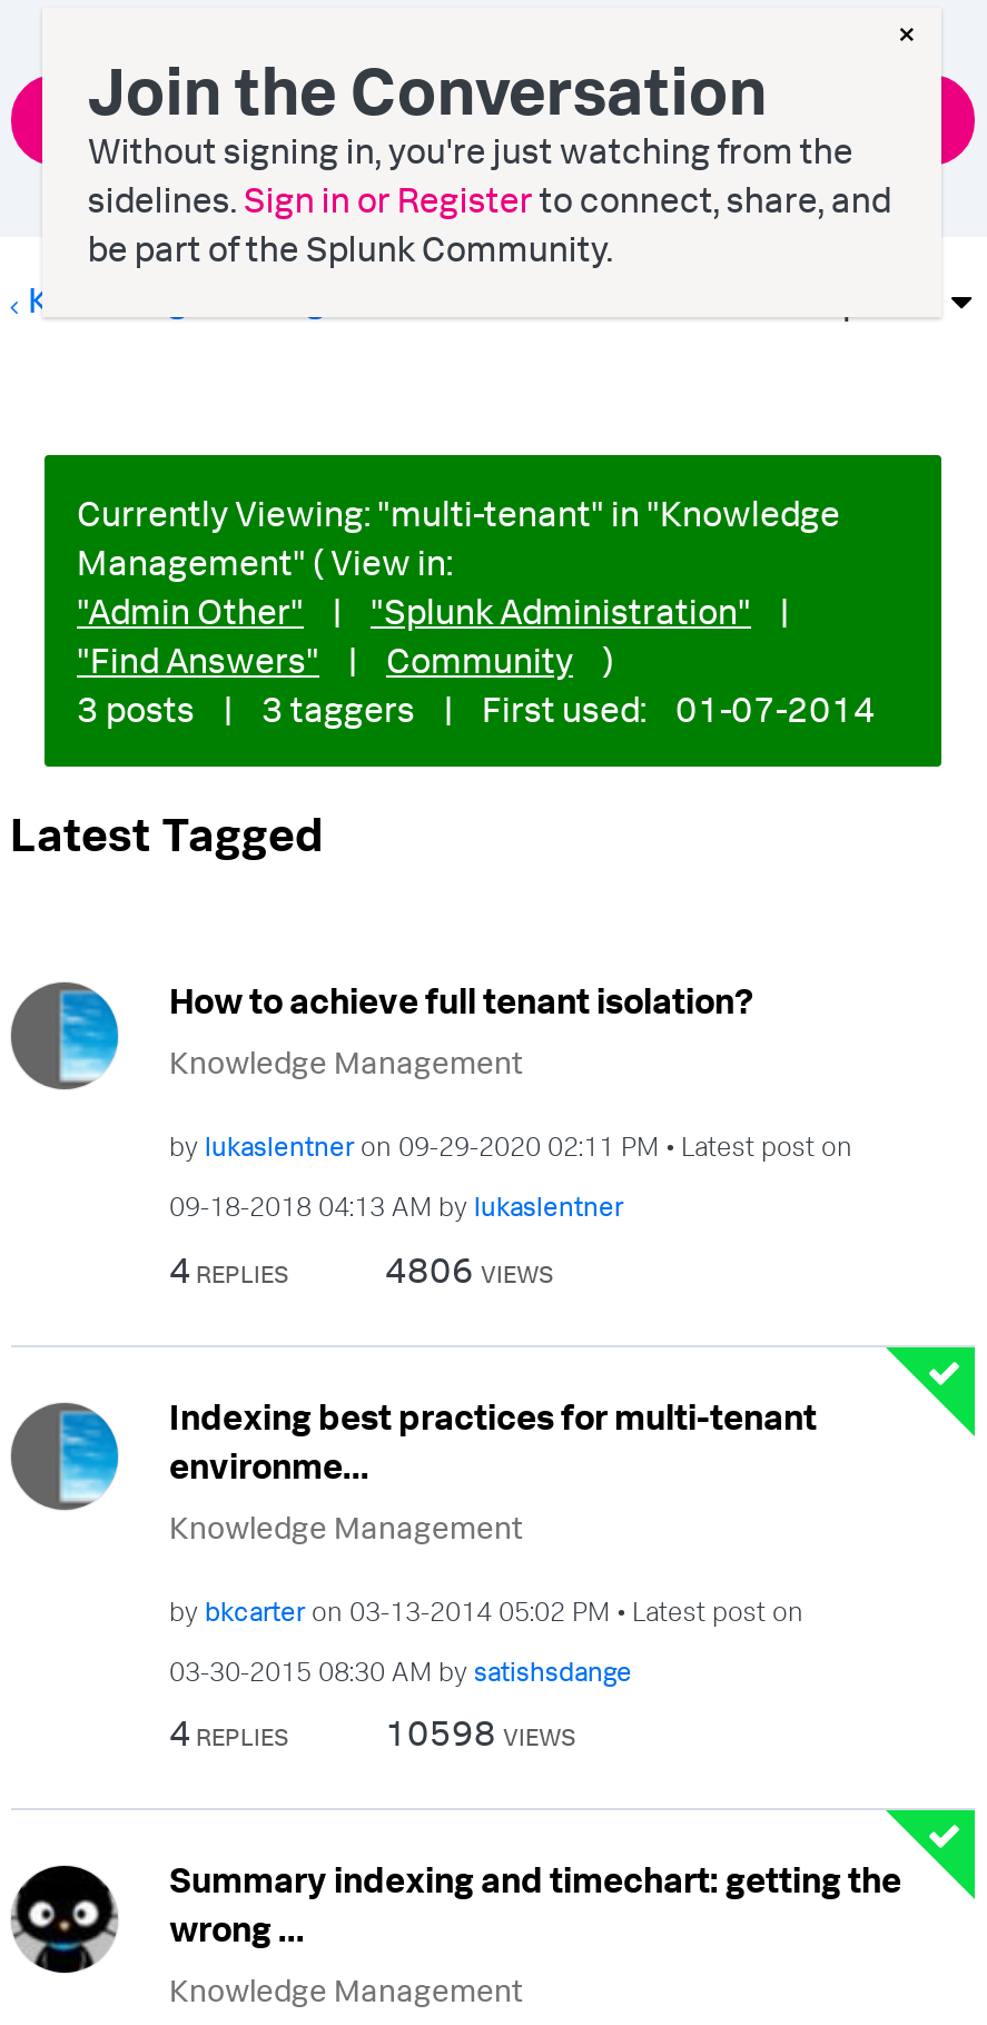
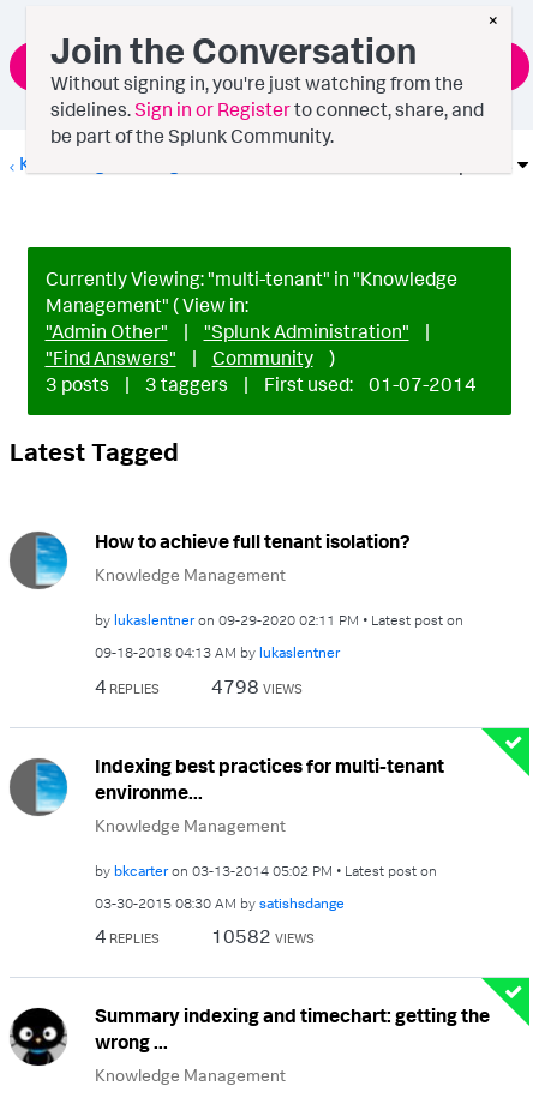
- 4806 VIEWS
+ 4798 VIEWS

- 10598 VIEWS
+ 10582 VIEWS
